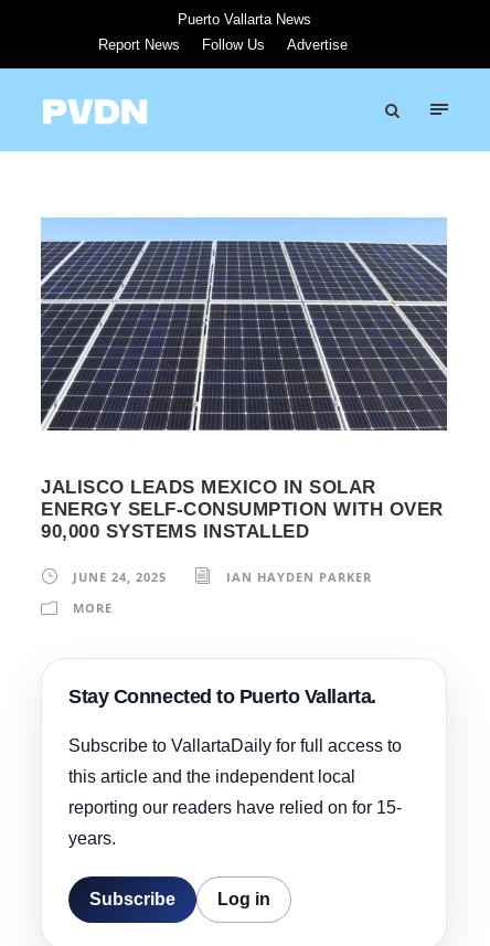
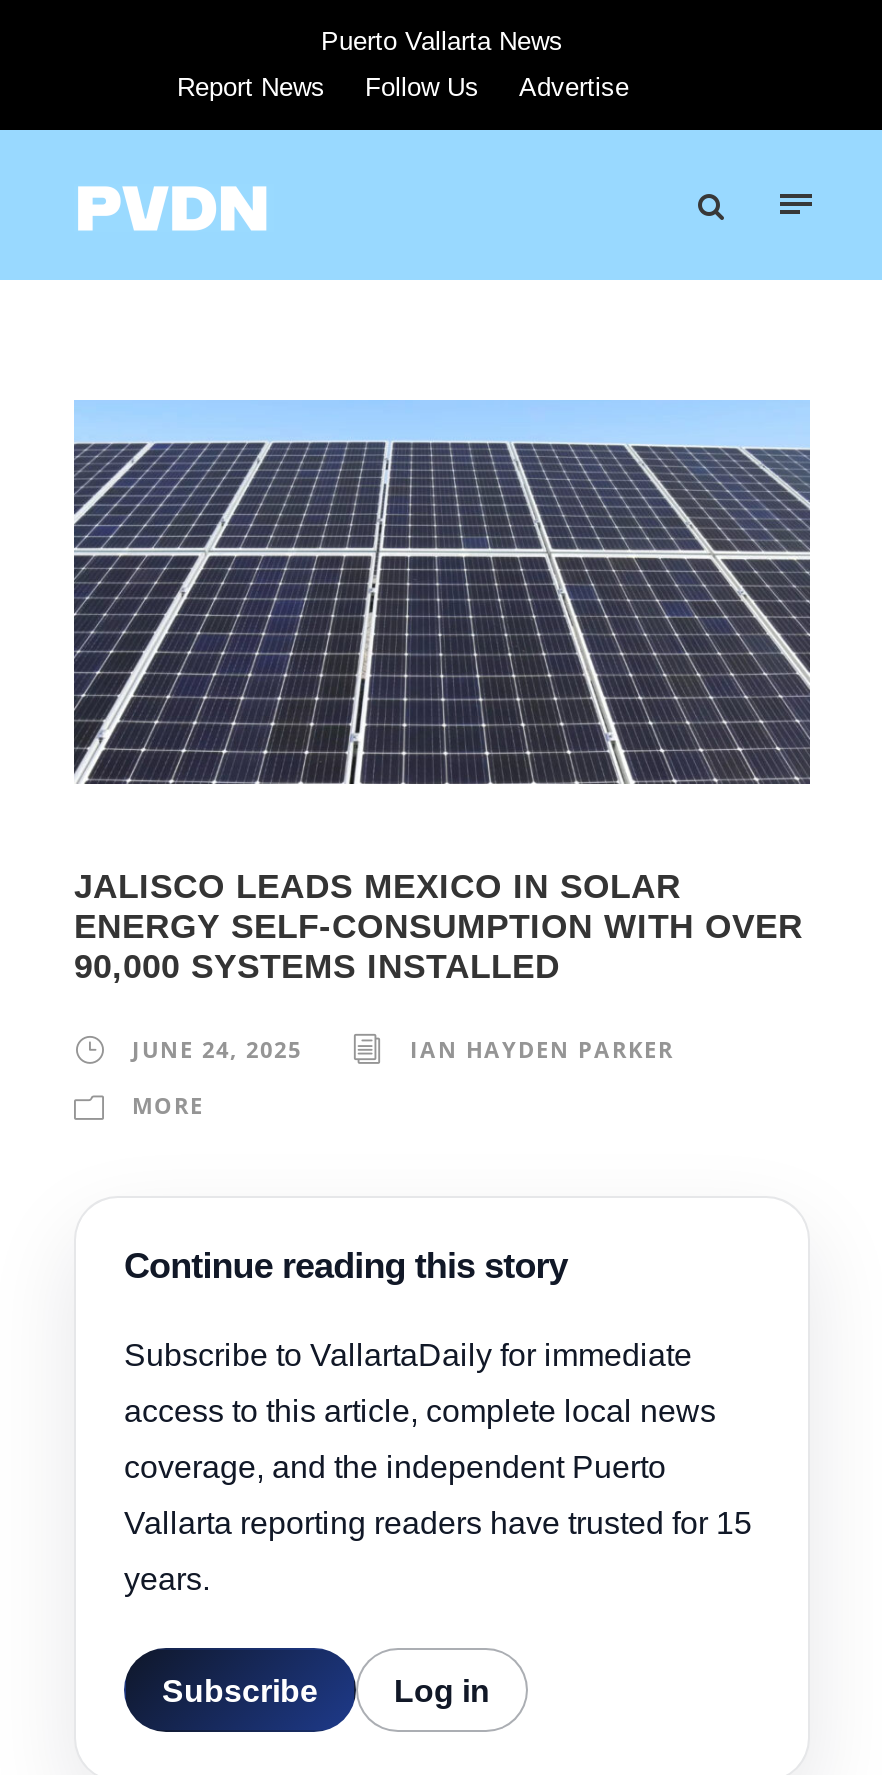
- Stay Connected to Puerto Vallarta.
- Subscribe to VallartaDaily for full access to
- this article and the independent local
- reporting our readers have relied on for 15-
+ Continue reading this story
+ Subscribe to VallartaDaily for immediate
+ access to this article, complete local news
+ coverage, and the independent Puerto
+ Vallarta reporting readers have trusted for 15
